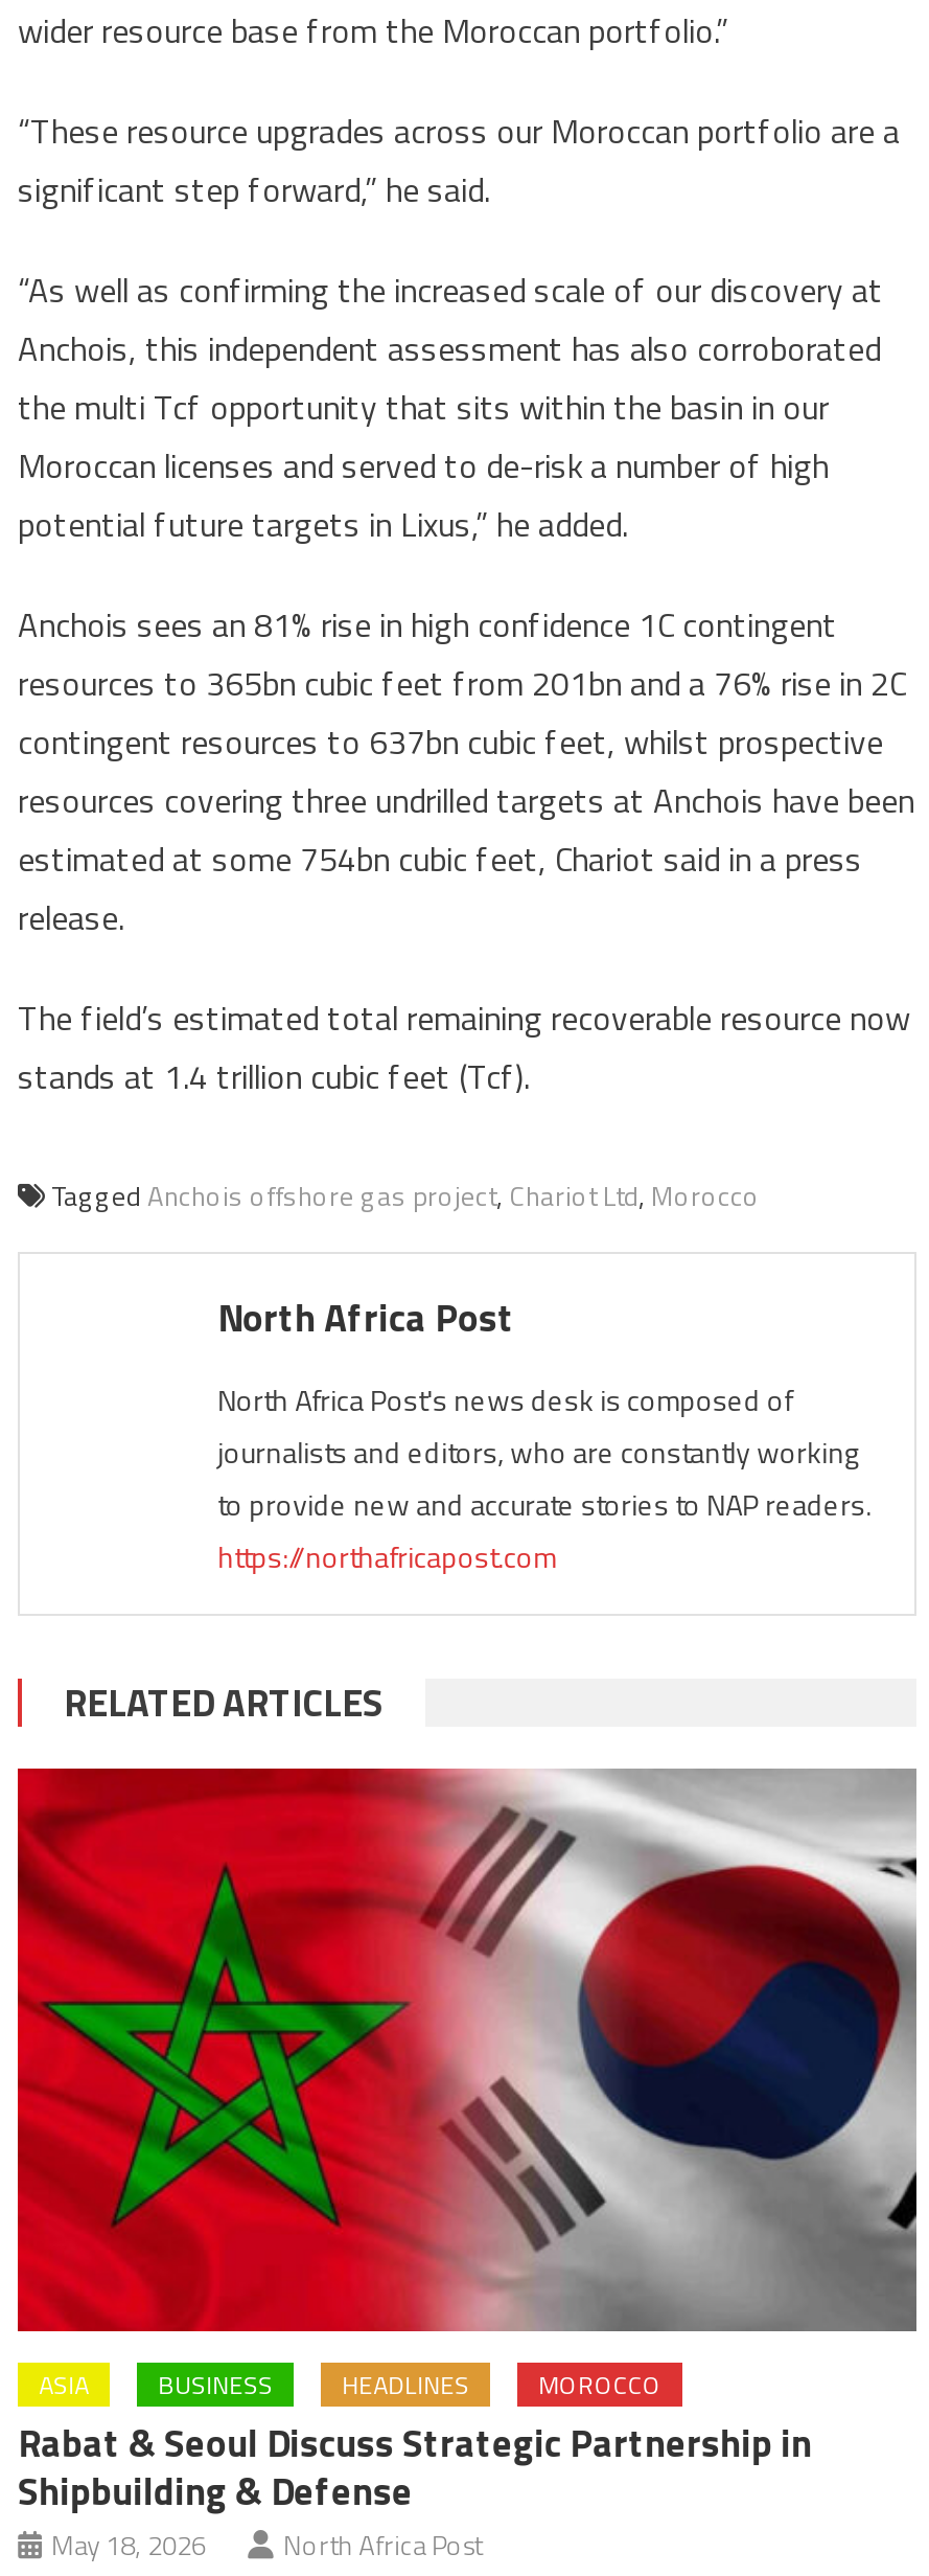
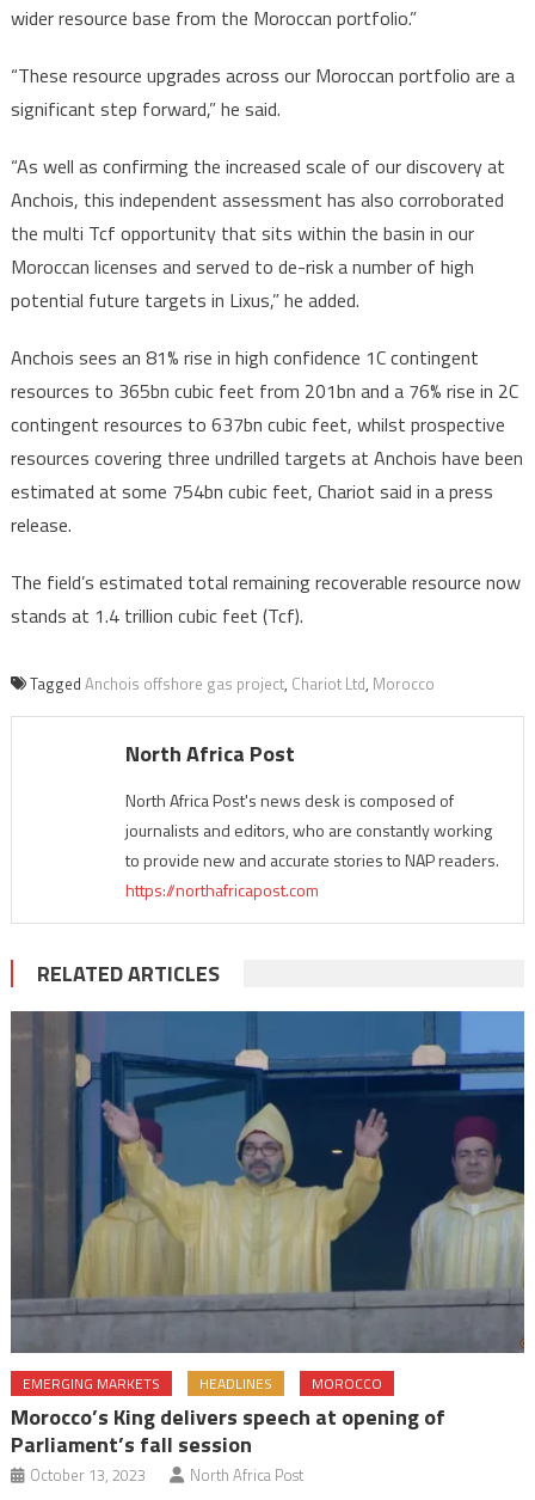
- [image]
- ASIA
- BUSINESS
+ [image]
+ EMERGING MARKETS

- Rabat & Seoul Discuss Strategic Partnership in
- Shipbuilding & Defense
- May 18, 2026
+ Morocco’s King delivers speech at opening of
+ Parliament’s fall session
+ October 13, 2023
